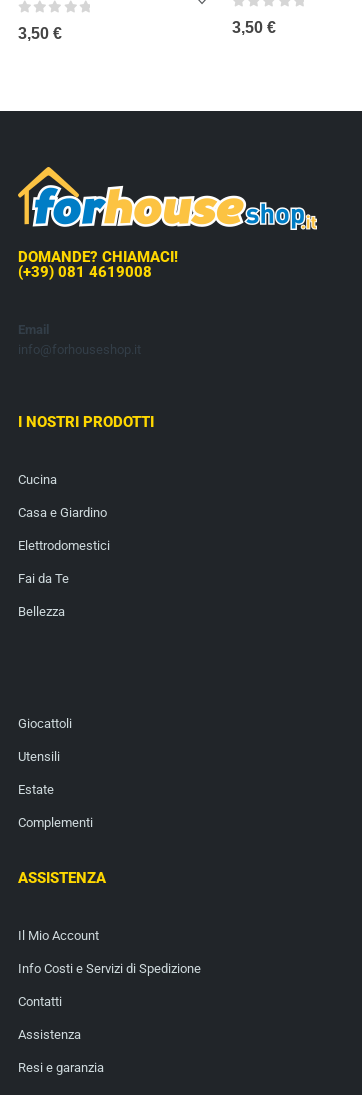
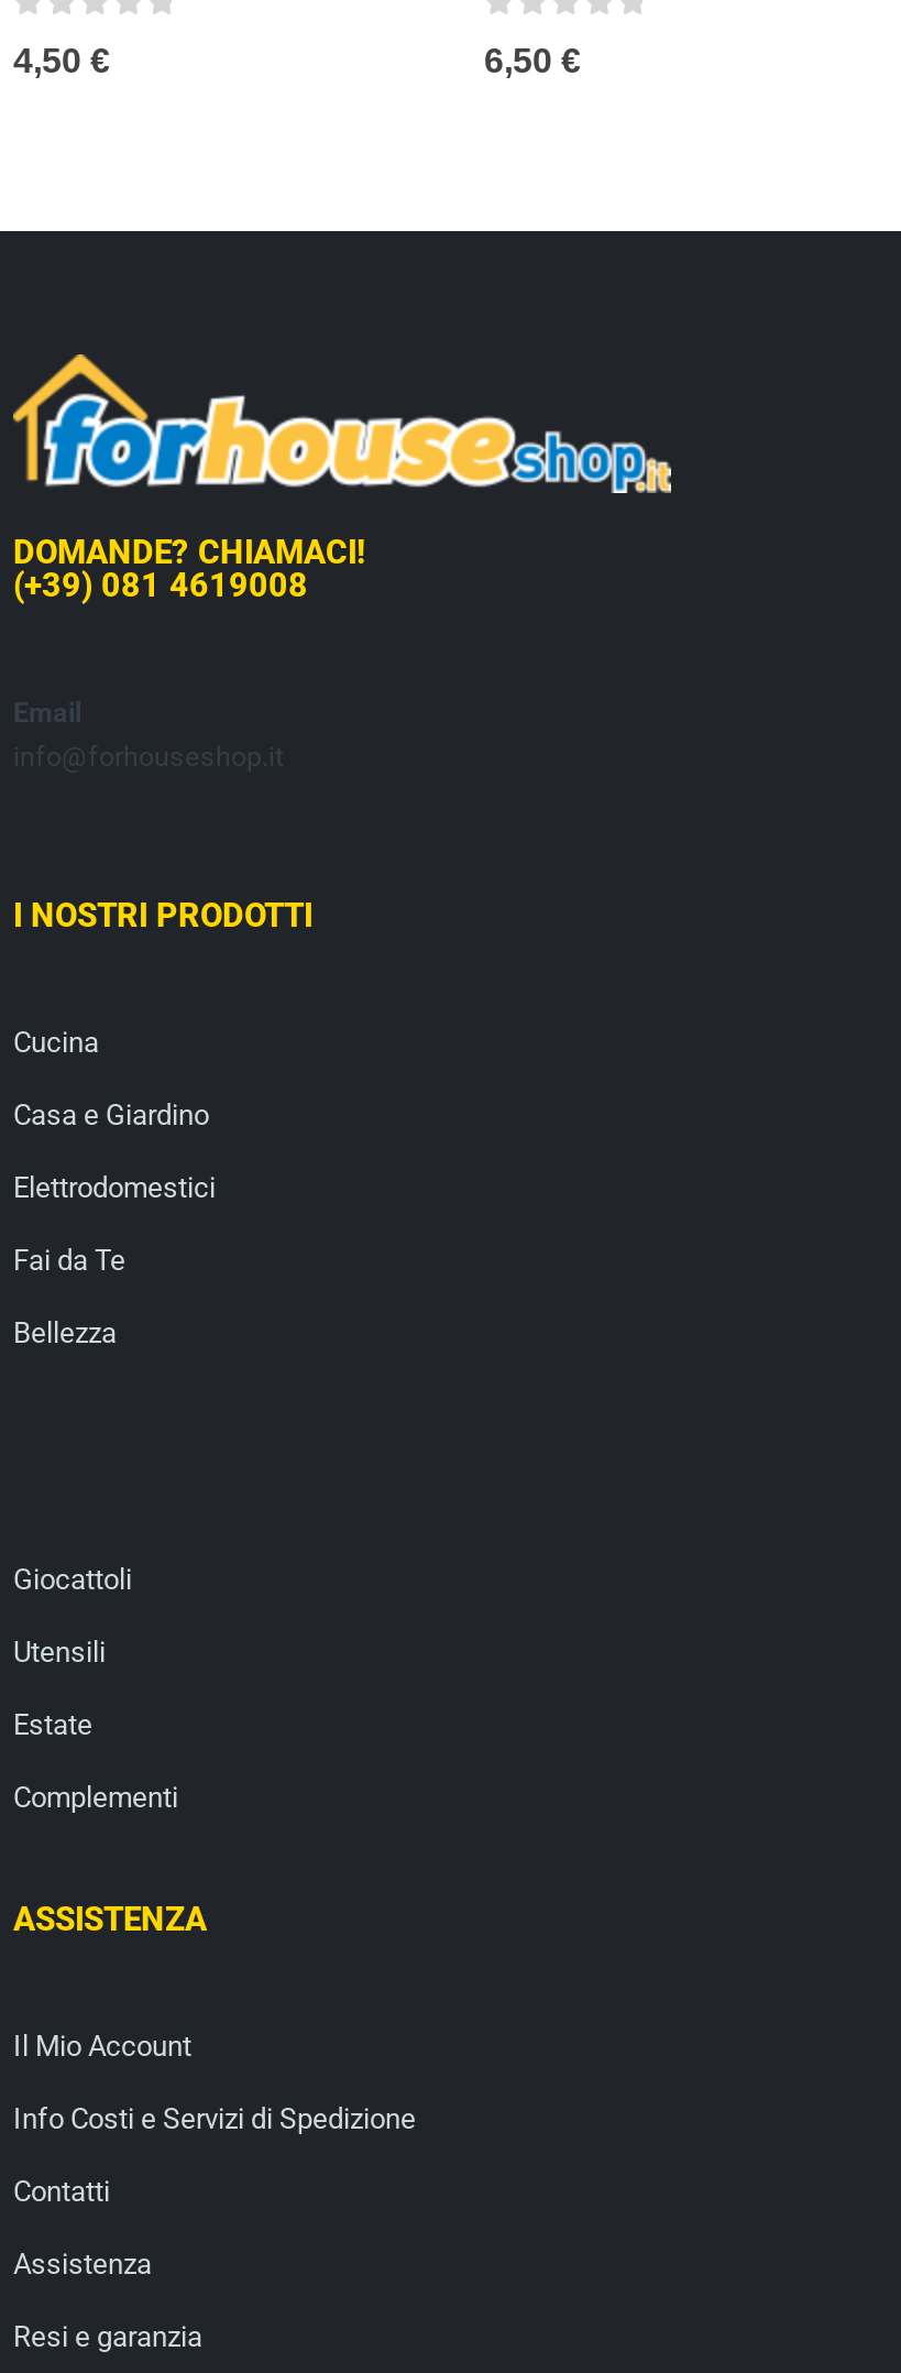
- 3,50 €
+ 6,50 €

- 3,50 €
+ 4,50 €
